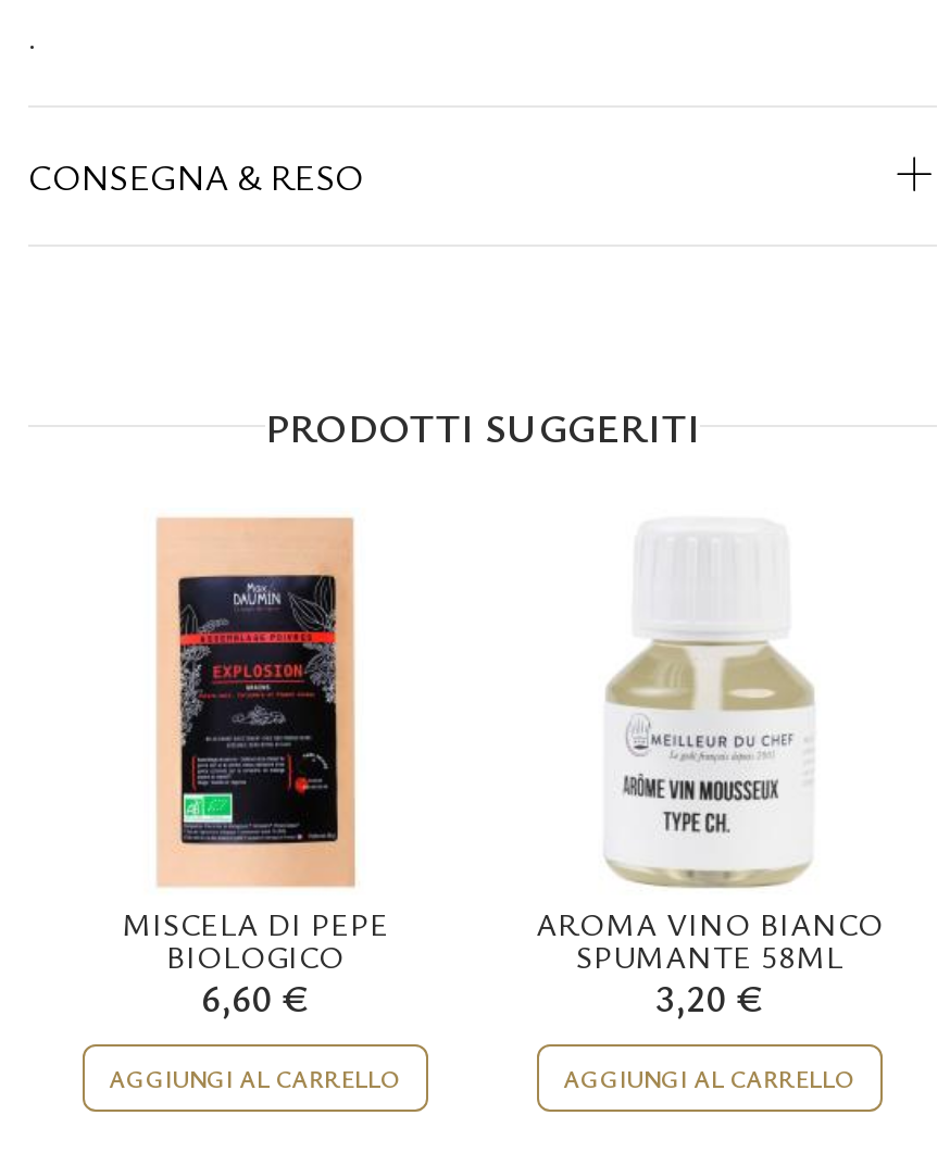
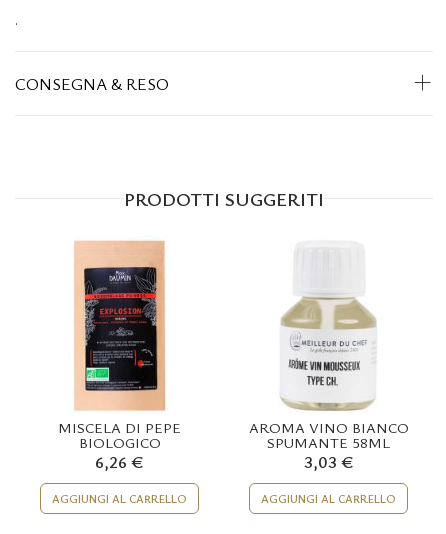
- 6,60 €
+ 6,26 €

- 3,20 €
+ 3,03 €
